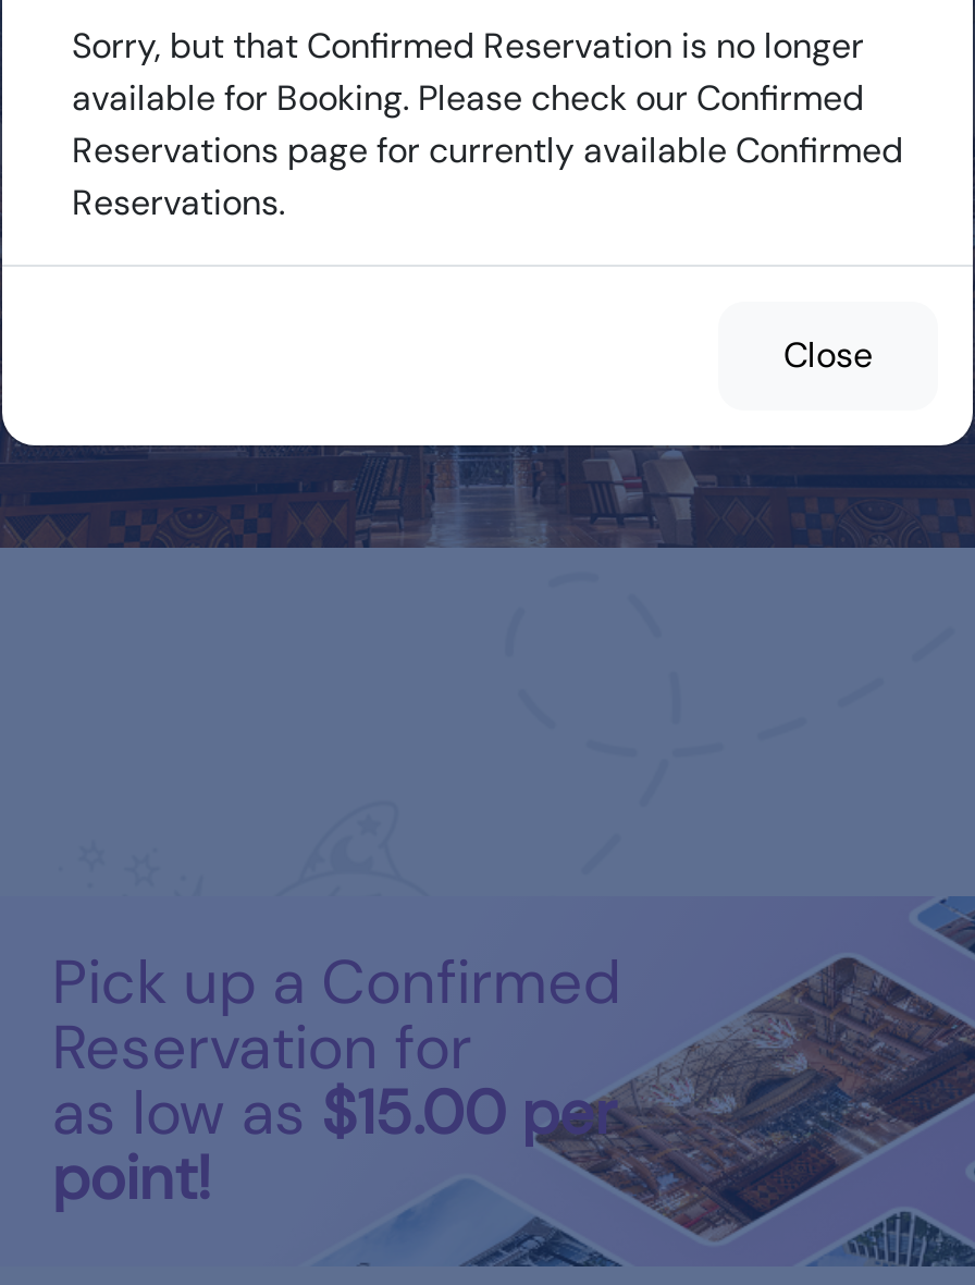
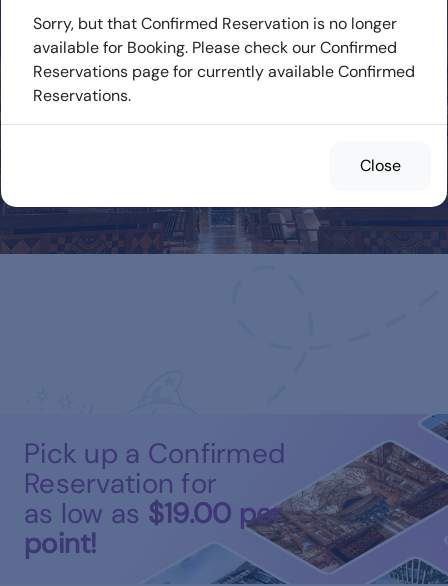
- as low as $15.00 per
+ as low as $19.00 per
